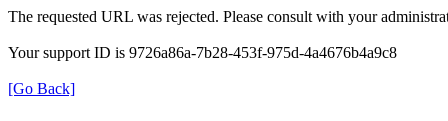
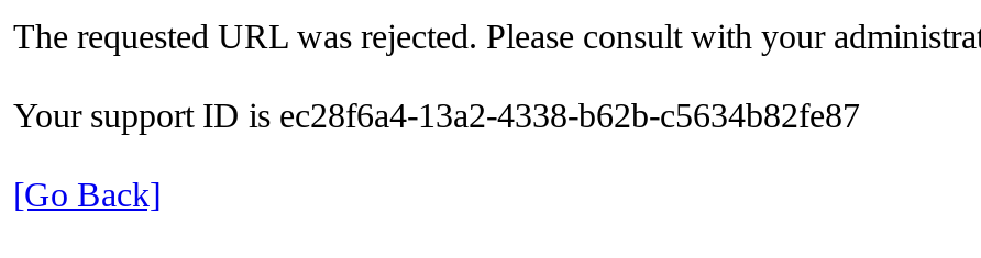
- Your support ID is 9726a86a-7b28-453f-975d-4a4676b4a9c8
+ Your support ID is ec28f6a4-13a2-4338-b62b-c5634b82fe87
